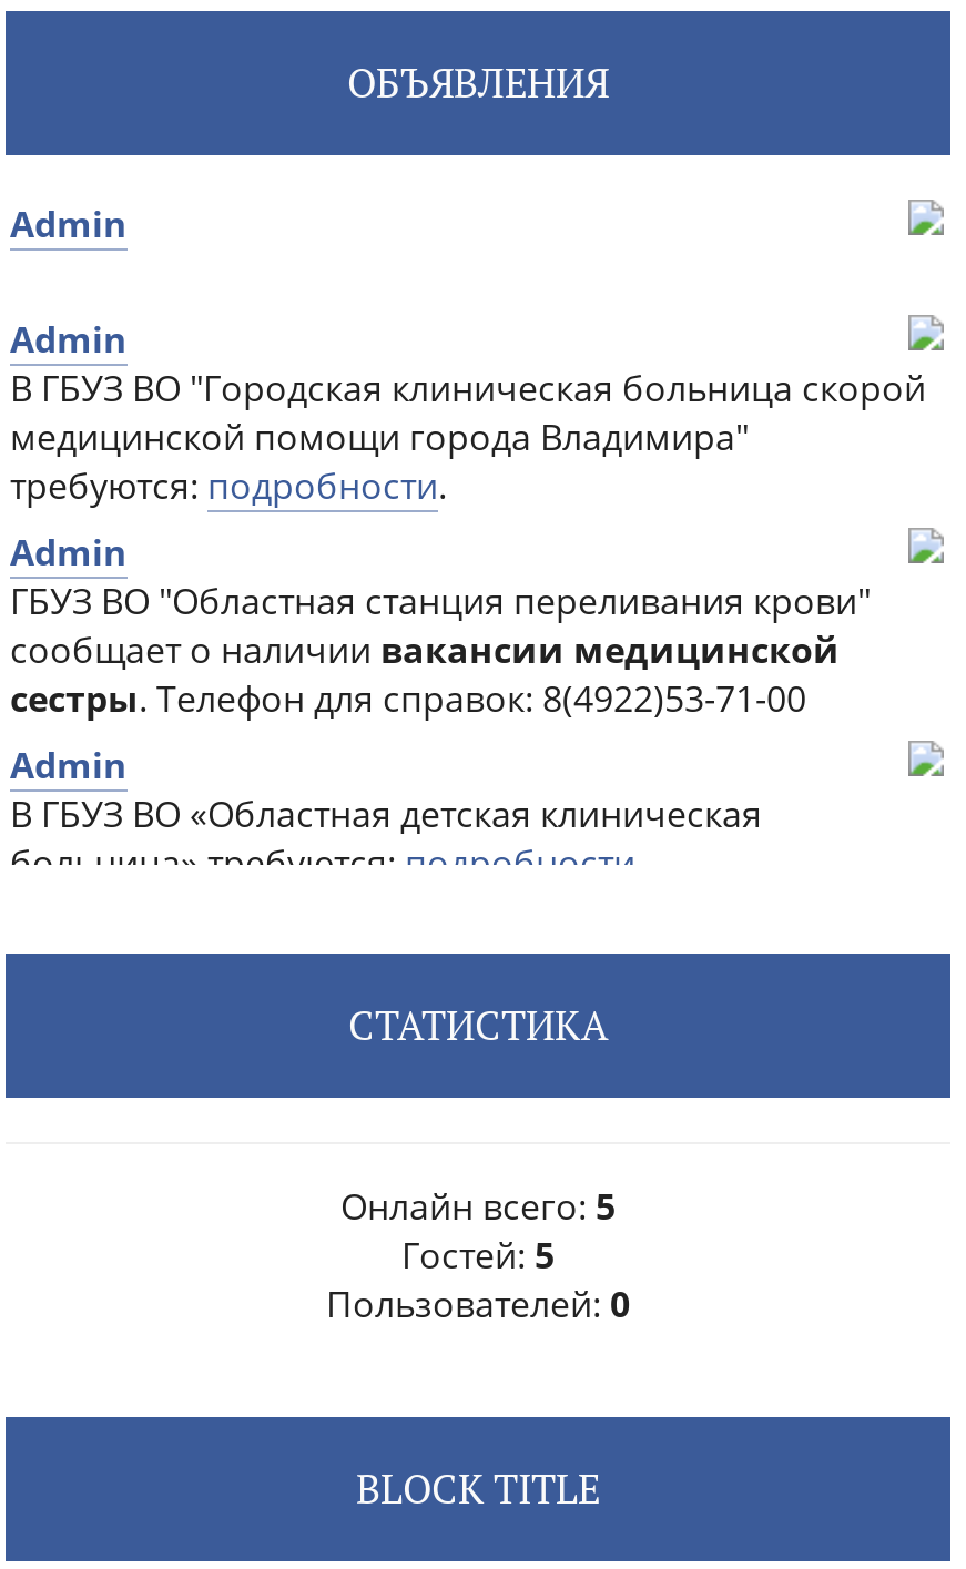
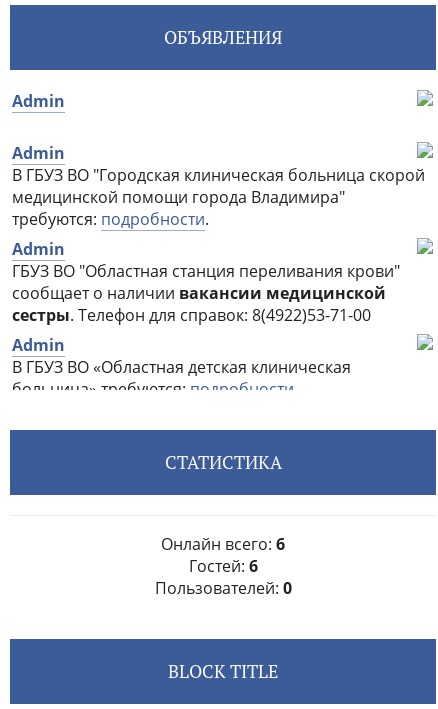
- Онлайн всего: 5
+ Онлайн всего: 6

- Гостей: 5
+ Гостей: 6
